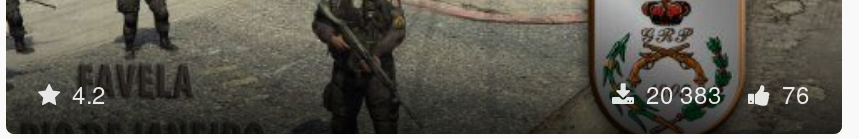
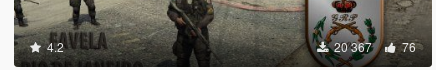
- 20 383 76
+ 20 367 76
